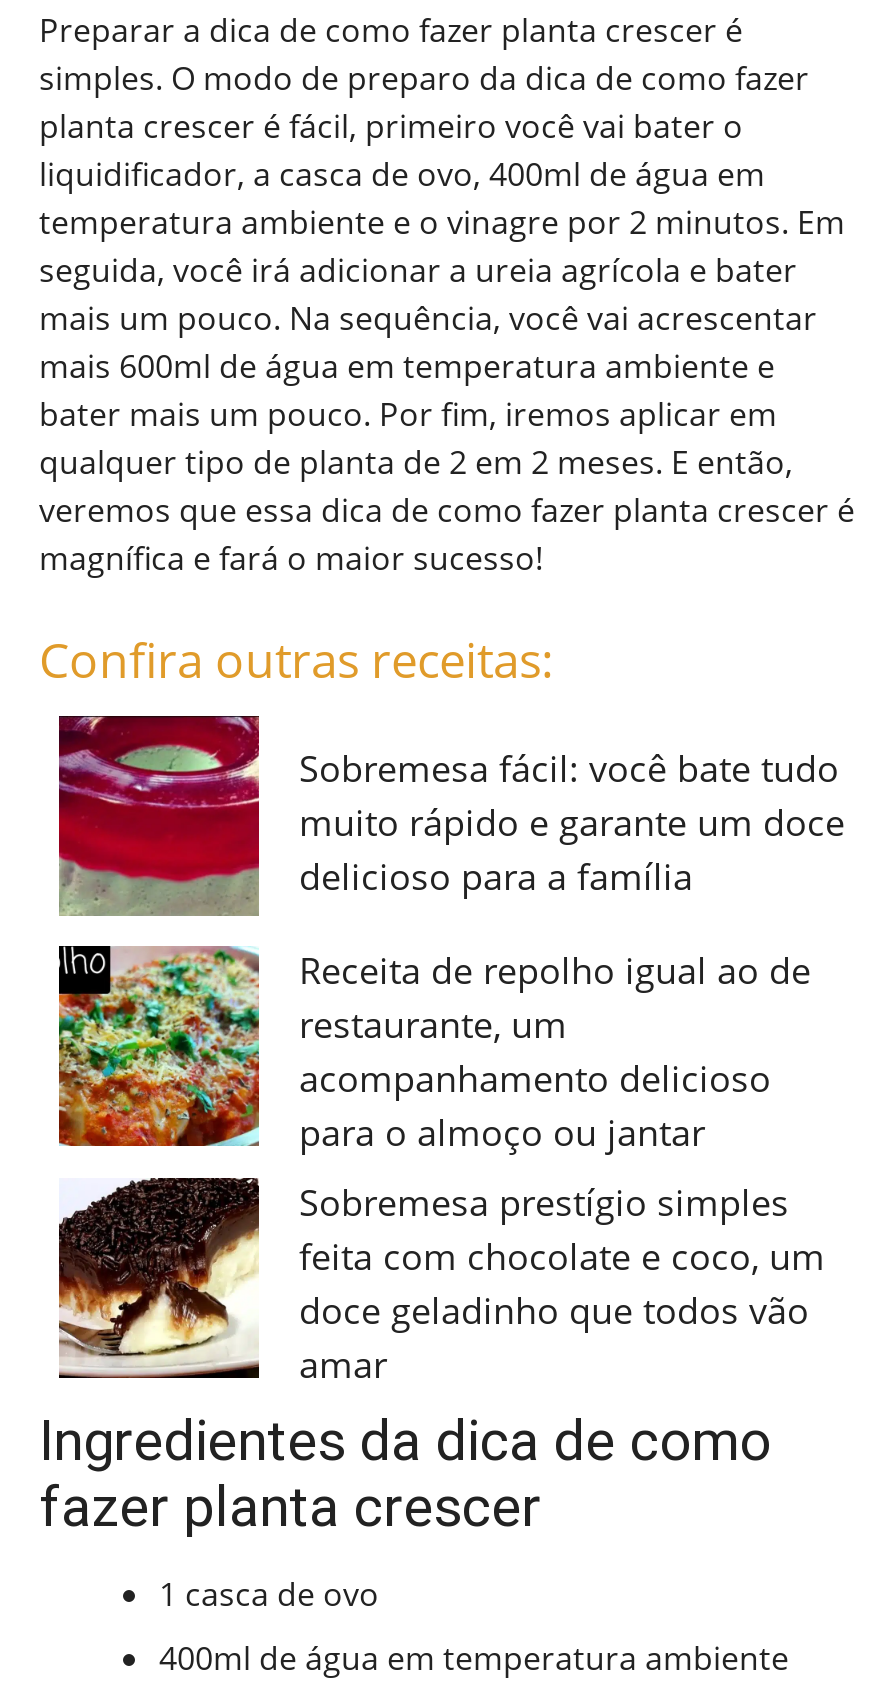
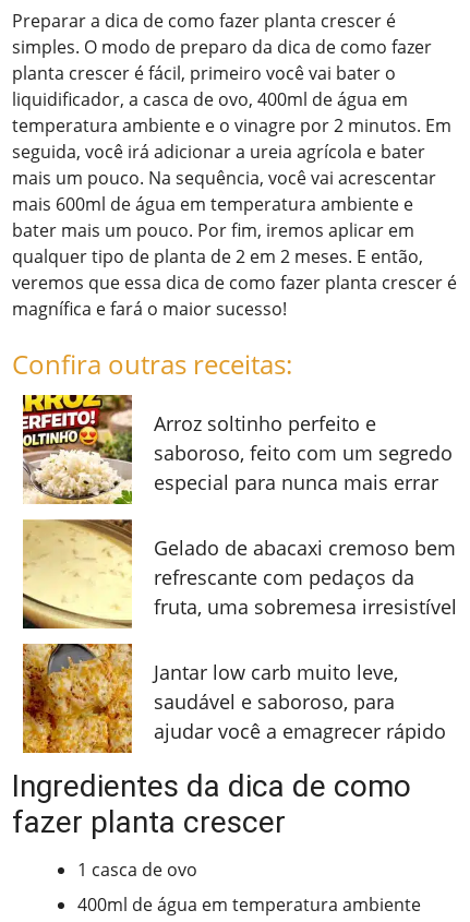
- [image]
- Sobremesa fácil: você bate tudo
- muito rápido e garante um doce
- delicioso para a família
+ [image]
+ Arroz soltinho perfeito e
+ saboroso, feito com um segredo
+ especial para nunca mais errar

- [image]
- Receita de repolho igual ao de
- restaurante, um
- acompanhamento delicioso
- para o almoço ou jantar
+ [image]
+ Gelado de abacaxi cremoso bem
+ refrescante com pedaços da
+ fruta, uma sobremesa irresistível

- [image]
- Sobremesa prestígio simples
- feita com chocolate e coco, um
- doce geladinho que todos vão
- amar
+ [image]
+ Jantar low carb muito leve,
+ saudável e saboroso, para
+ ajudar você a emagrecer rápido
